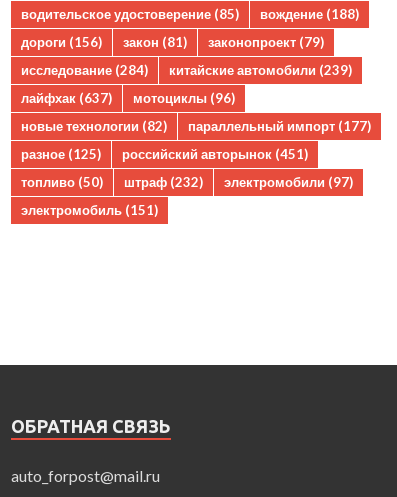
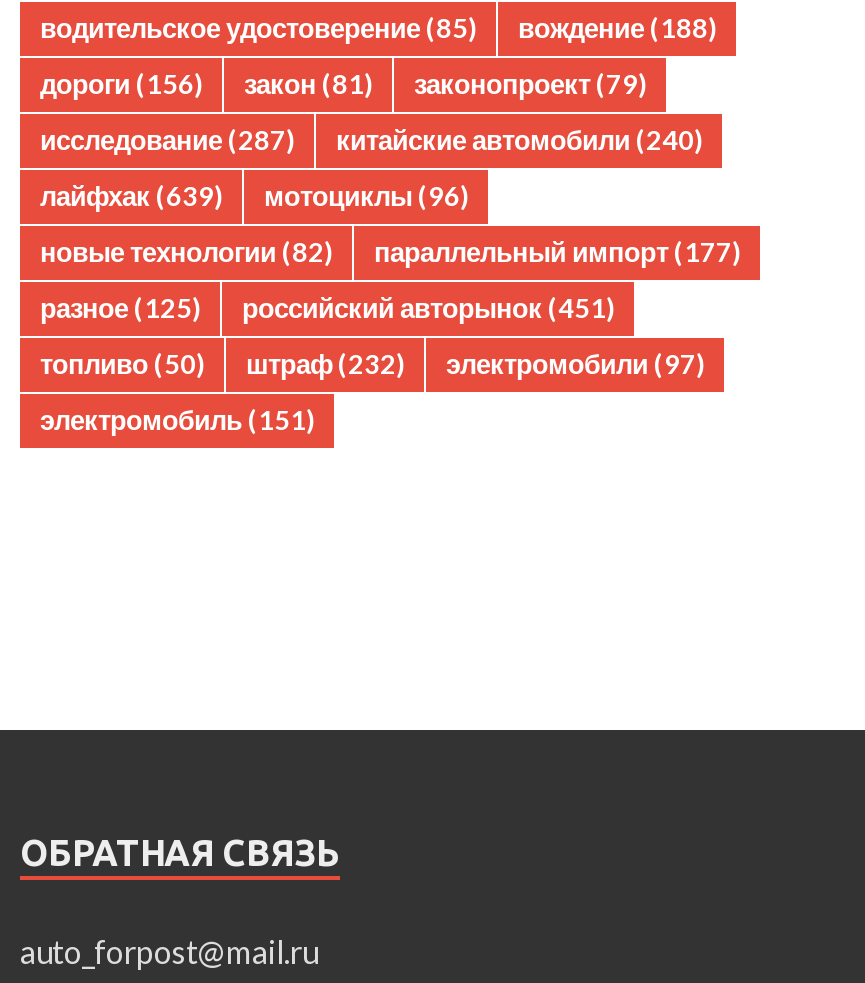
- исследование (284)
+ исследование (287)

- китайские автомобили (239)
+ китайские автомобили (240)

- лайфхак (637) мотоциклы (96)
+ лайфхак (639) мотоциклы (96)
